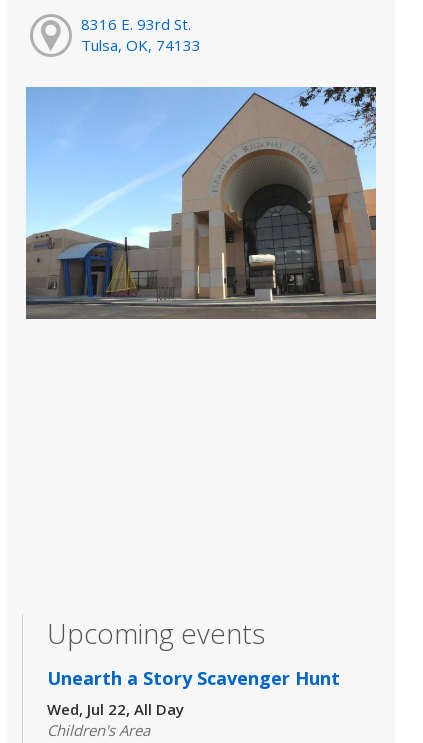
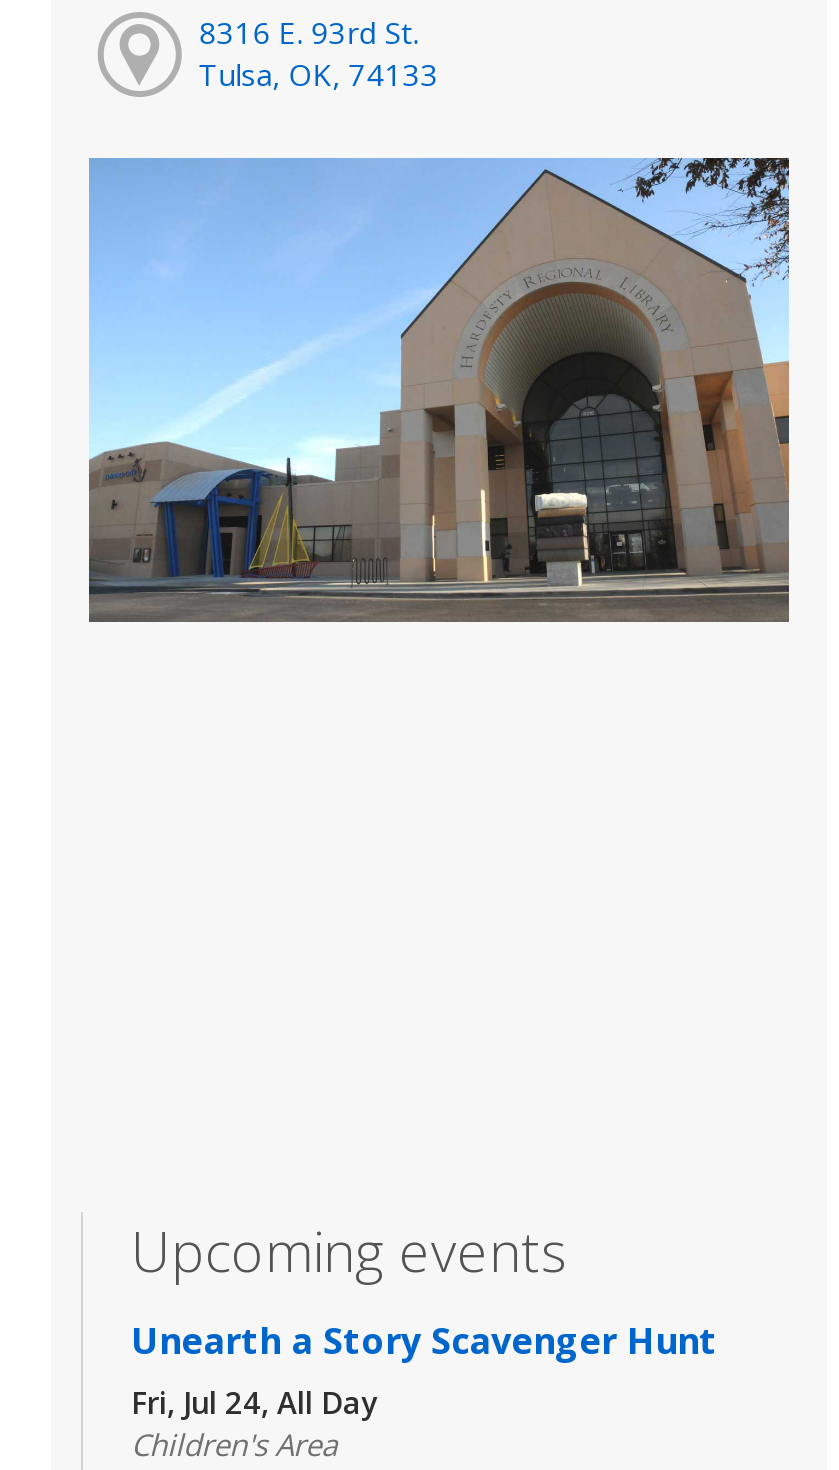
- Wed, Jul 22, All Day
+ Fri, Jul 24, All Day
